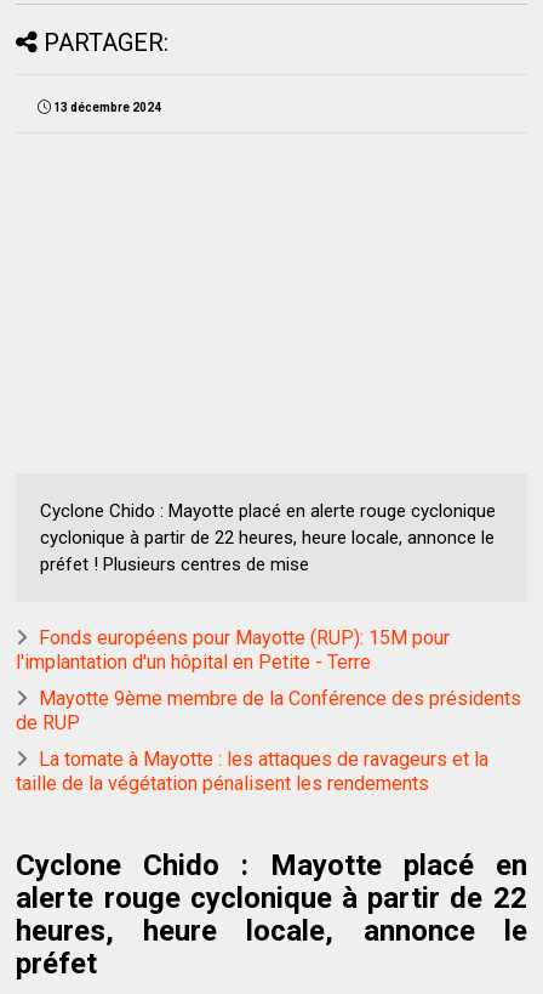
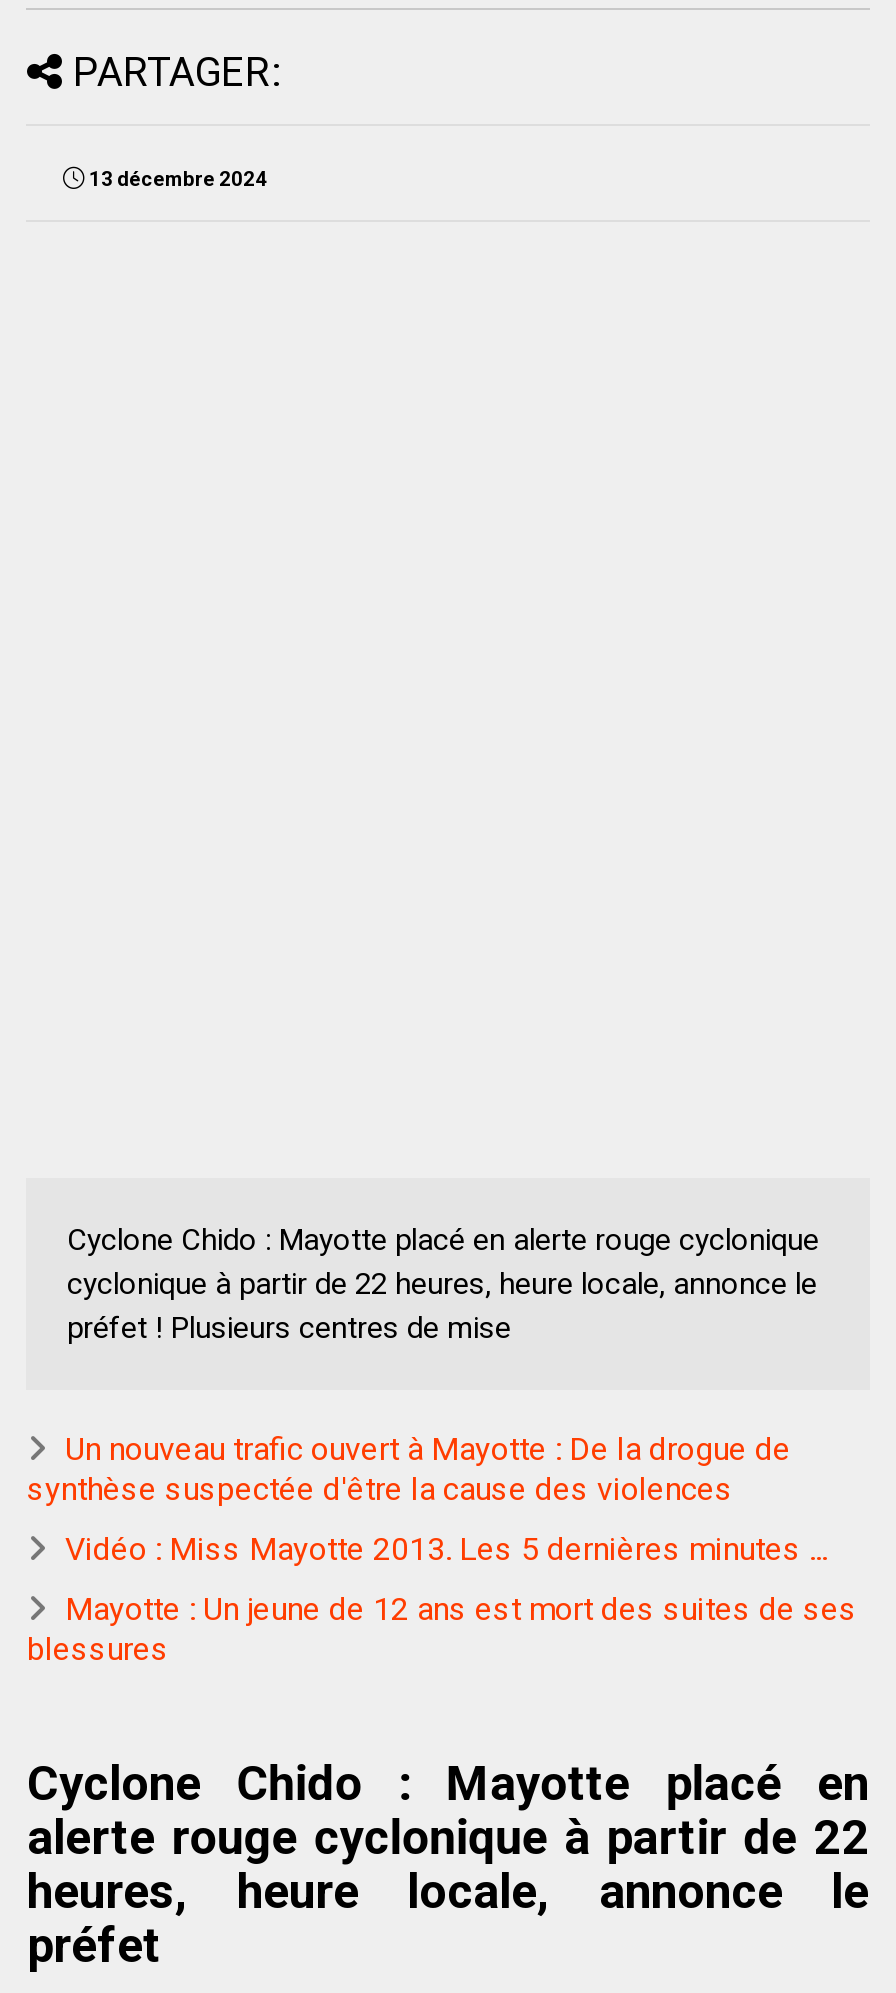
moved down: Cyclone Chido : Mayotte placé en alerte rouge cyclonique | cyclonique à partir de 22 heures, heure locale, annonce le | préfet ! Plusieurs centres de mise

- Fonds européens pour Mayotte (RUP): 15M pour
- l'implantation d'un hôpital en Petite - Terre
+ Un nouveau trafic ouvert à Mayotte : De la drogue de
+ synthèse suspectée d'être la cause des violences

- Mayotte 9ème membre de la Conférence des présidents
- de RUP
+ Vidéo : Miss Mayotte 2013. Les 5 dernières minutes ...

- La tomate à Mayotte : les attaques de ravageurs et la
- taille de la végétation pénalisent les rendements
+ Mayotte : Un jeune de 12 ans est mort des suites de ses
+ blessures
